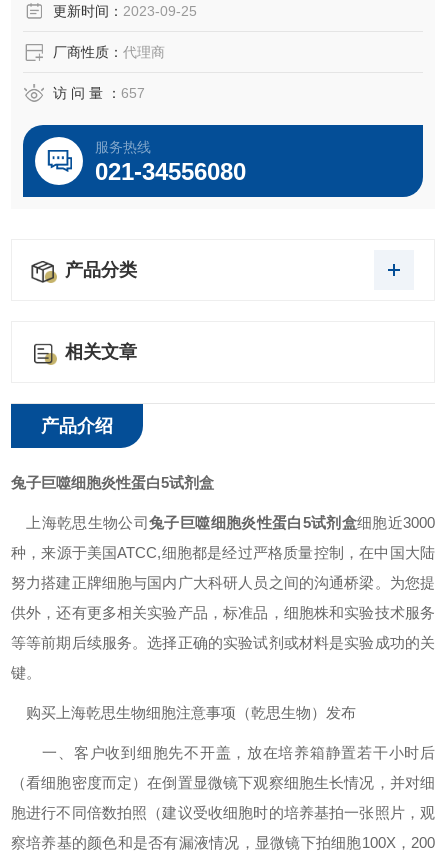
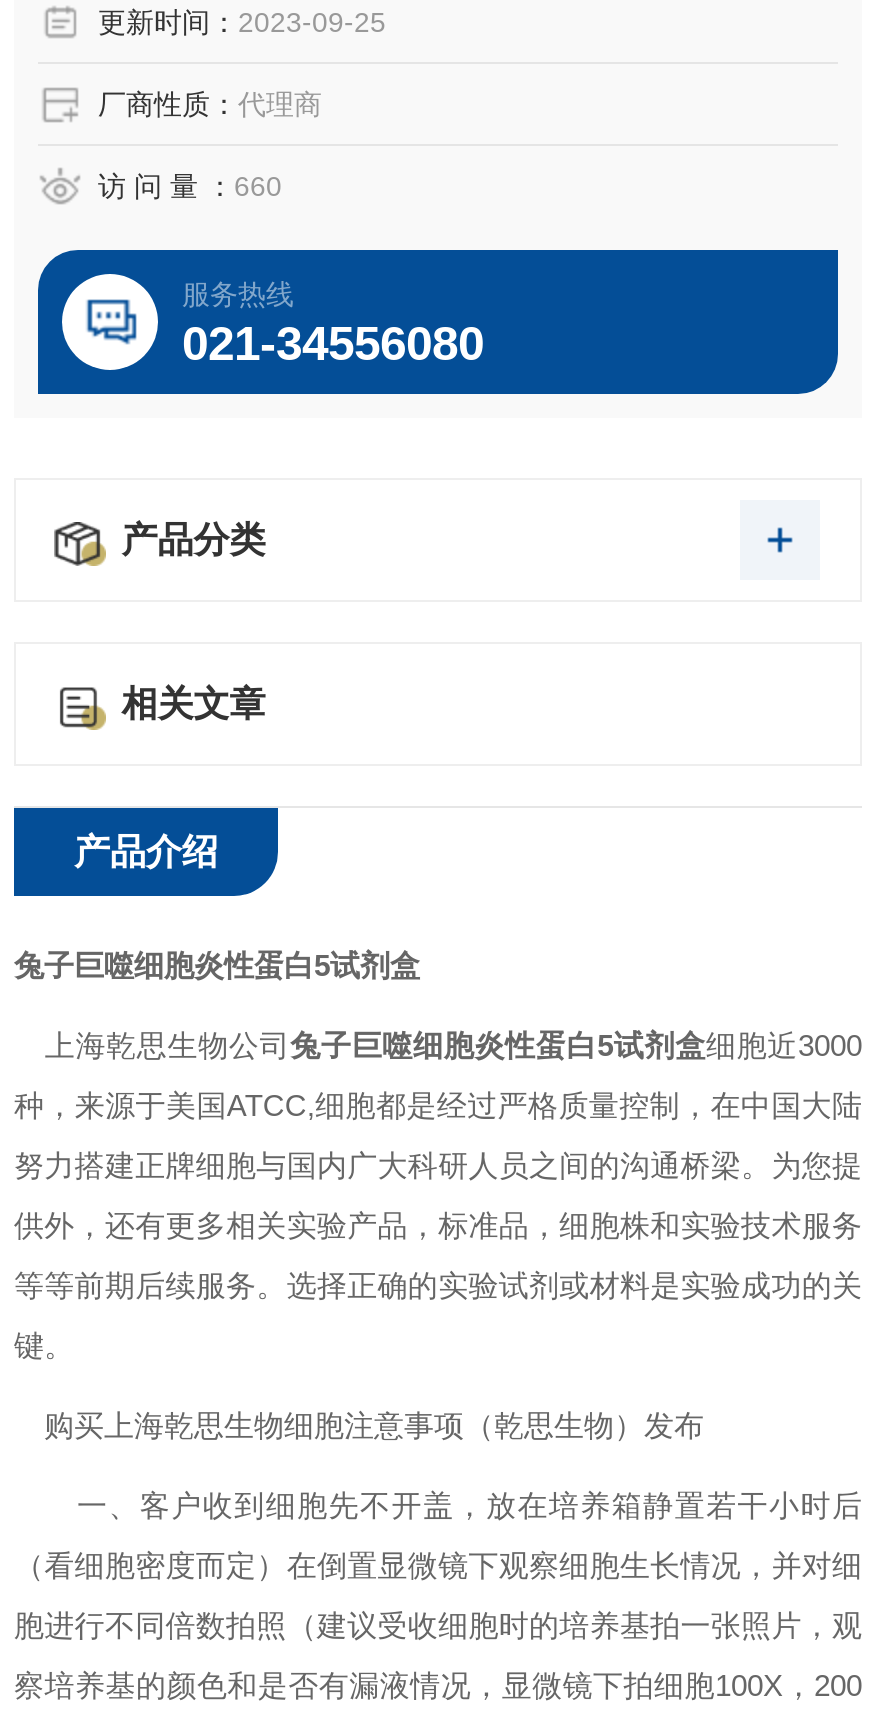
- 访 问 量 ：657
+ 访 问 量 ：660
